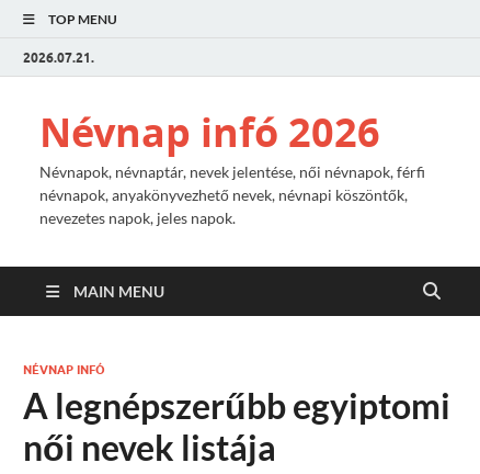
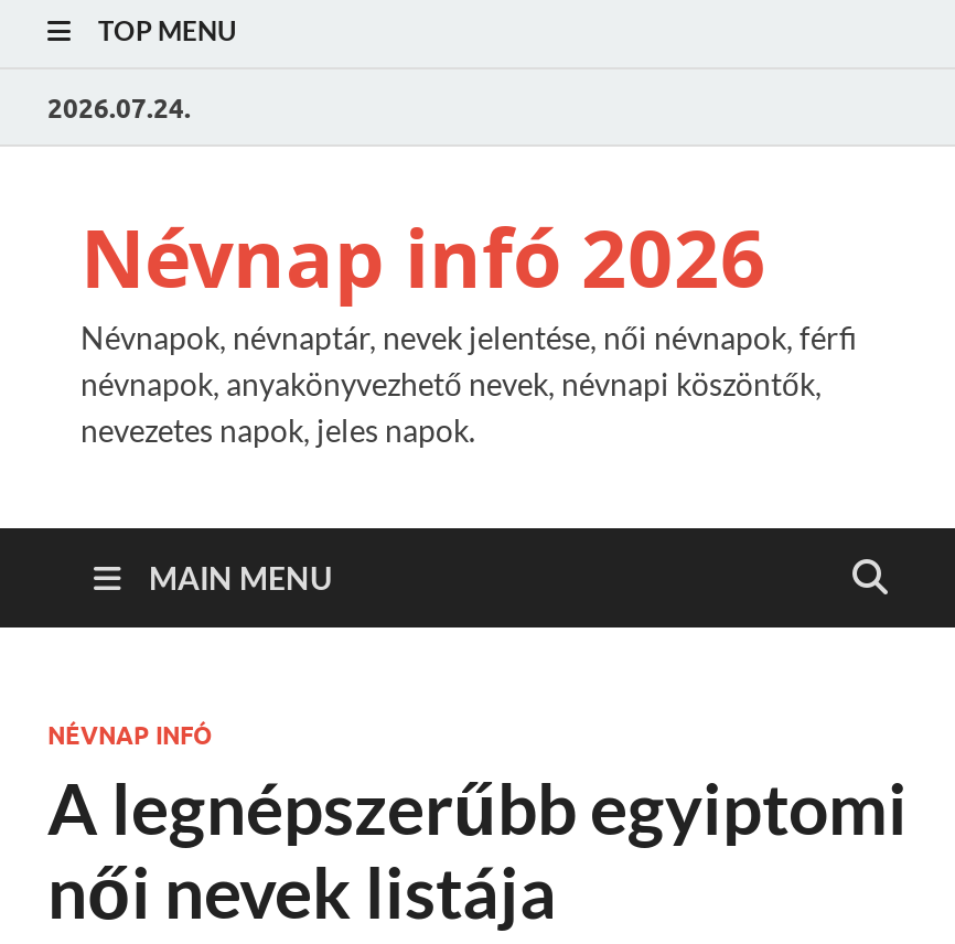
- 2026.07.21.
+ 2026.07.24.
